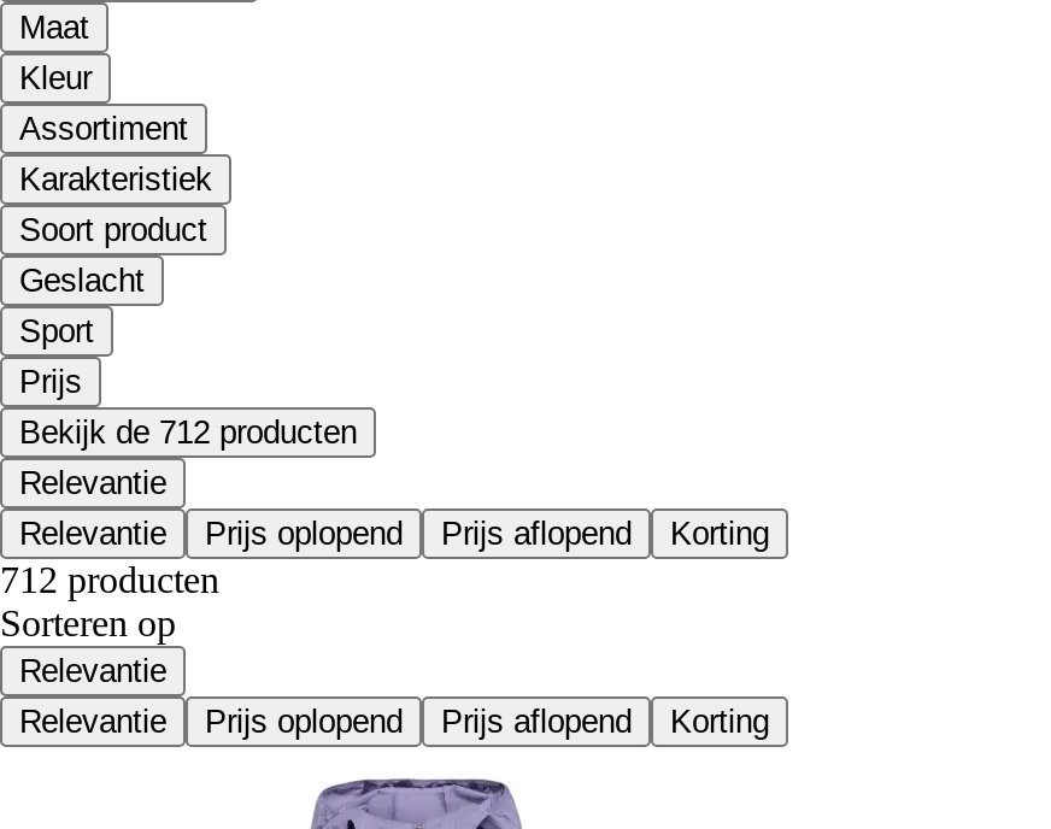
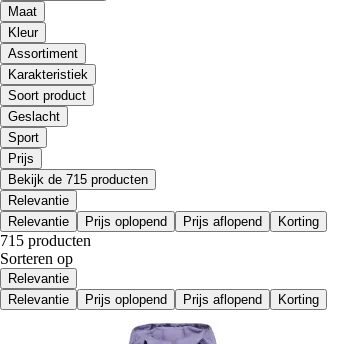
- Bekijk de 712 producten
+ Bekijk de 715 producten

- 712 producten
+ 715 producten
